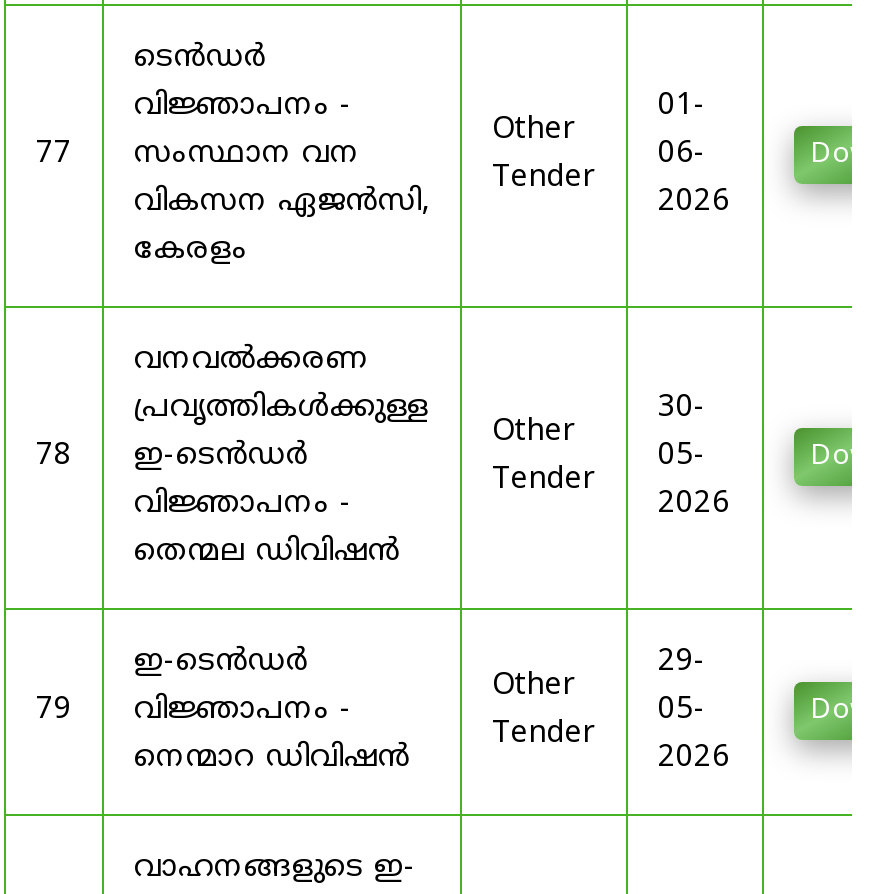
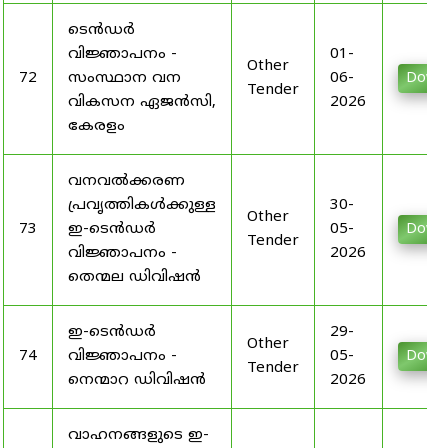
- 77
+ 72

- 78
+ 73

- 79
+ 74
